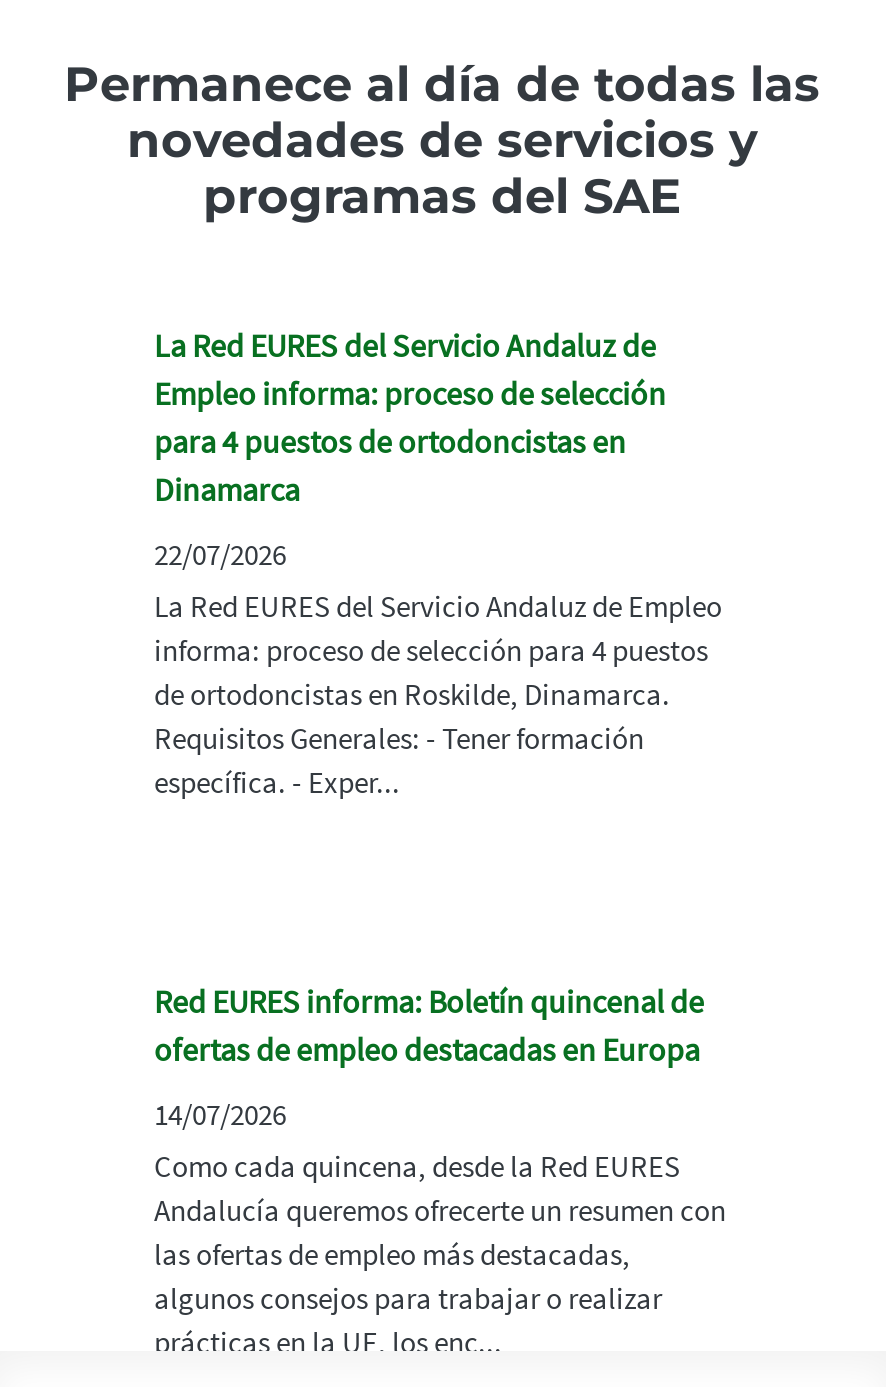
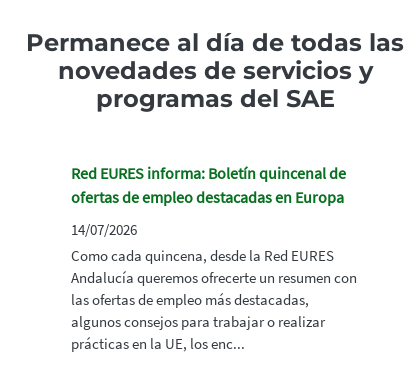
- La Red EURES del Servicio Andaluz de
- Empleo informa: proceso de selección
- para 4 puestos de ortodoncistas en
- Dinamarca
- 22/07/2026
- La Red EURES del Servicio Andaluz de Empleo
- informa: proceso de selección para 4 puestos
- de ortodoncistas en Roskilde, Dinamarca.
- Requisitos Generales: - Tener formación
- específica. - Exper...
